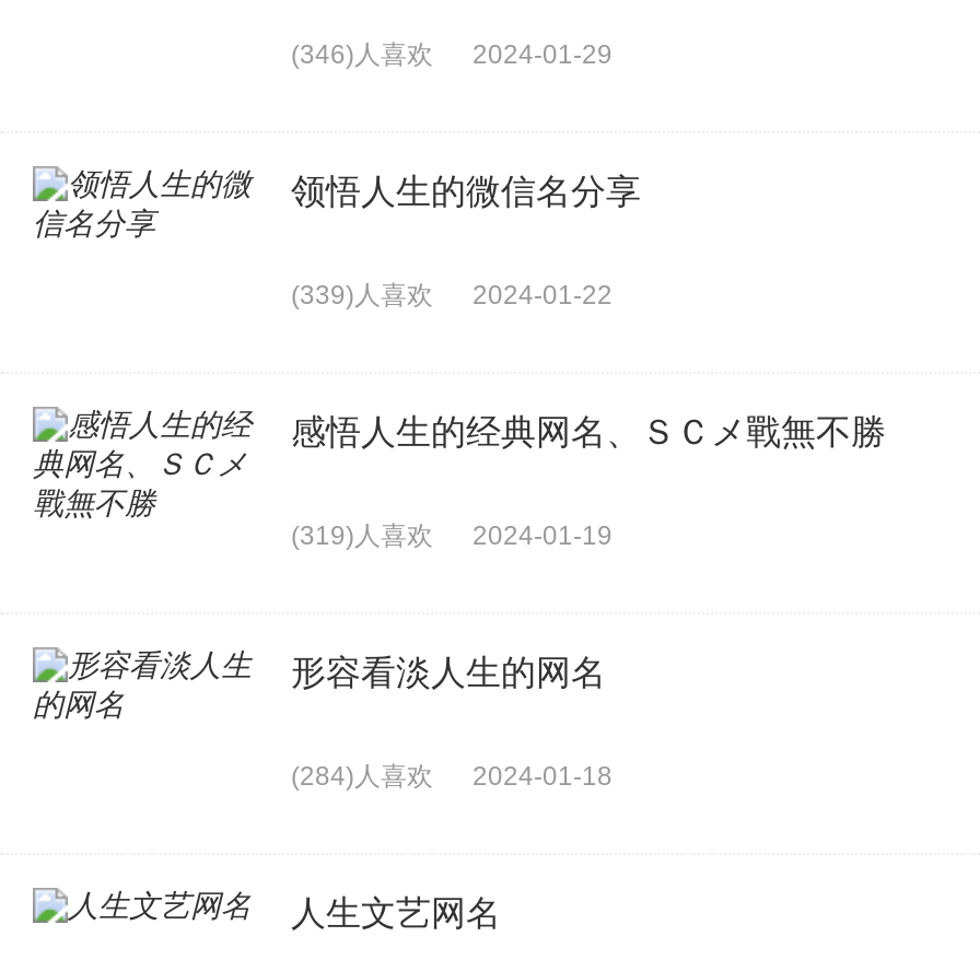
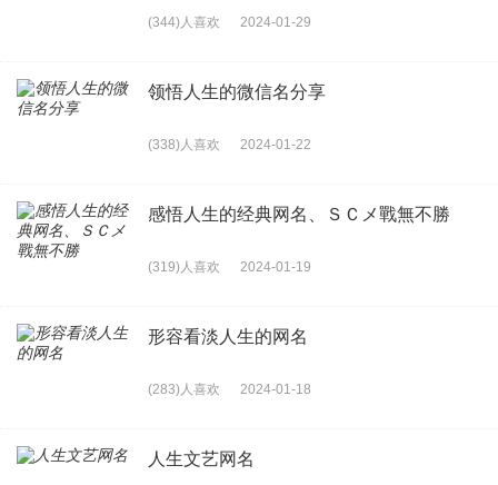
- (346)人喜欢 2024-01-29
+ (344)人喜欢 2024-01-29

- (339)人喜欢 2024-01-22
+ (338)人喜欢 2024-01-22

- (284)人喜欢 2024-01-18
+ (283)人喜欢 2024-01-18
